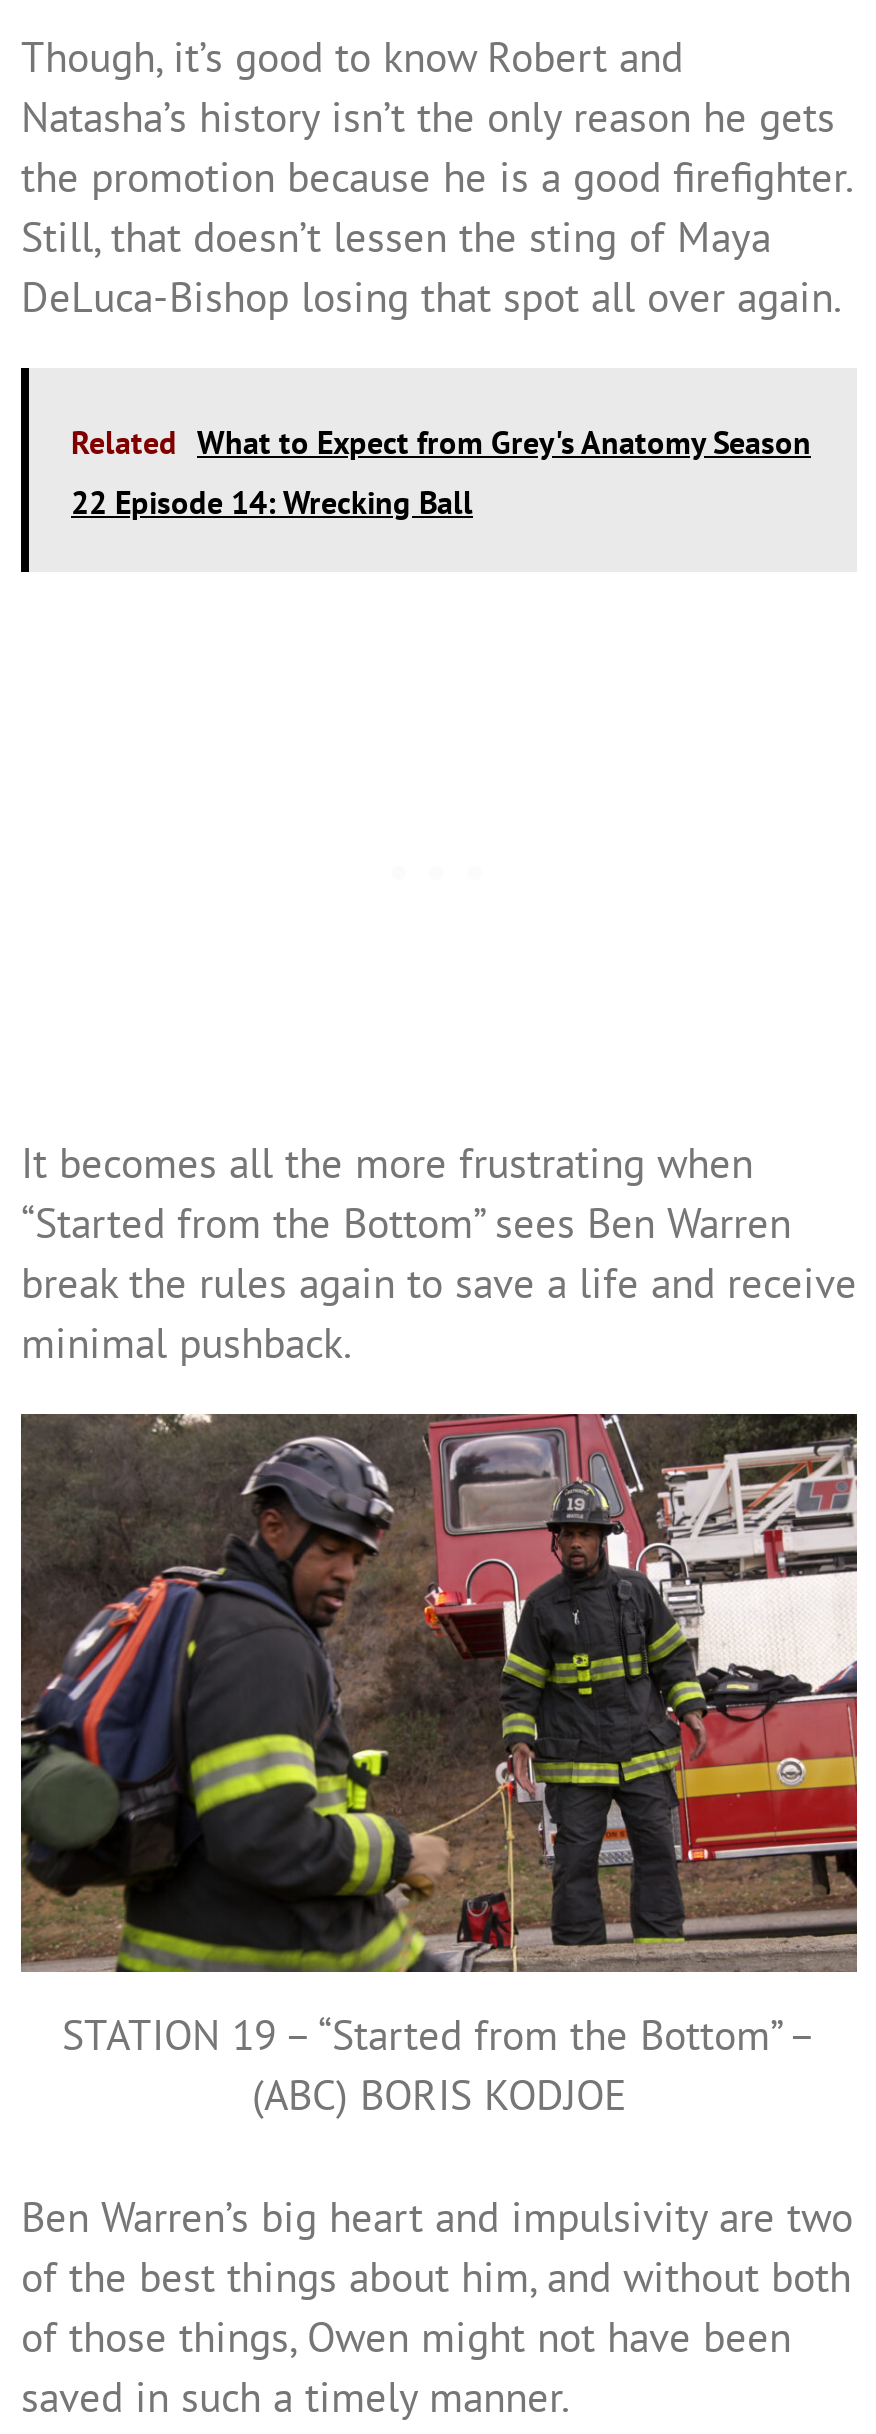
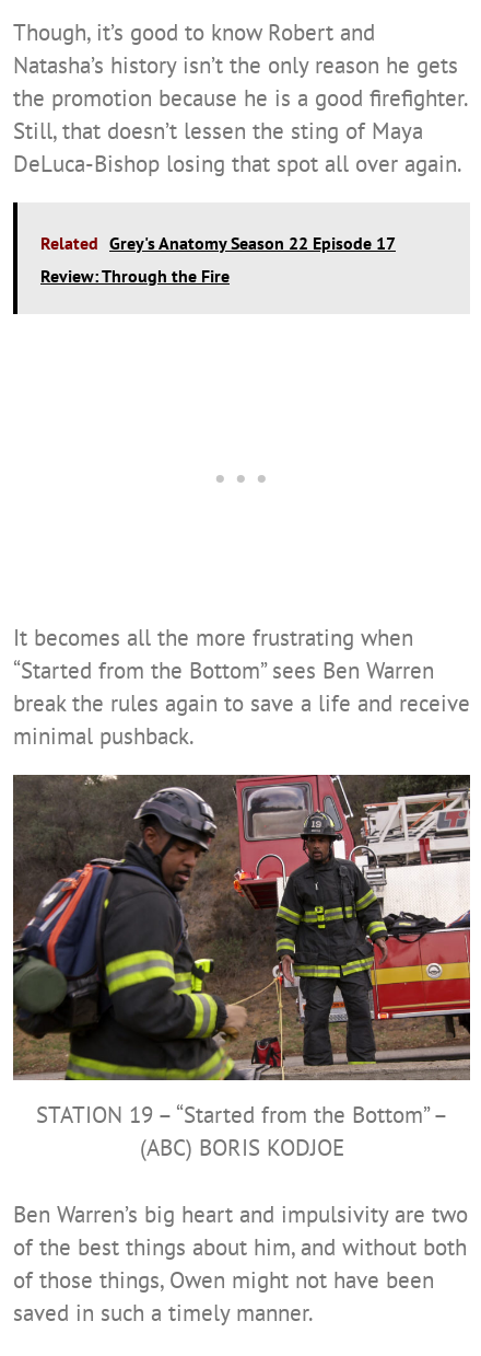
- Related What to Expect from Grey's Anatomy Season
+ Related Grey's Anatomy Season 22 Episode 17

- 22 Episode 14: Wrecking Ball
+ Review: Through the Fire
